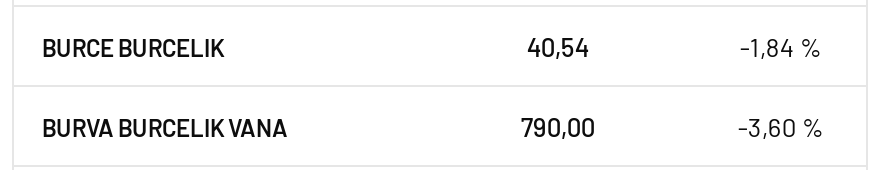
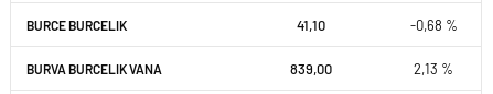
- 40,54
+ 41,10

- -1,84 %
+ -0,68 %

- 790,00
+ 839,00

- -3,60 %
+ 2,13 %
